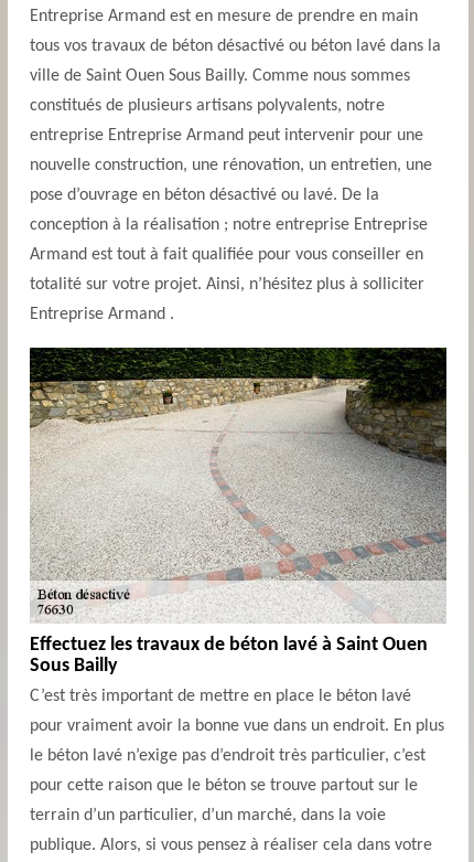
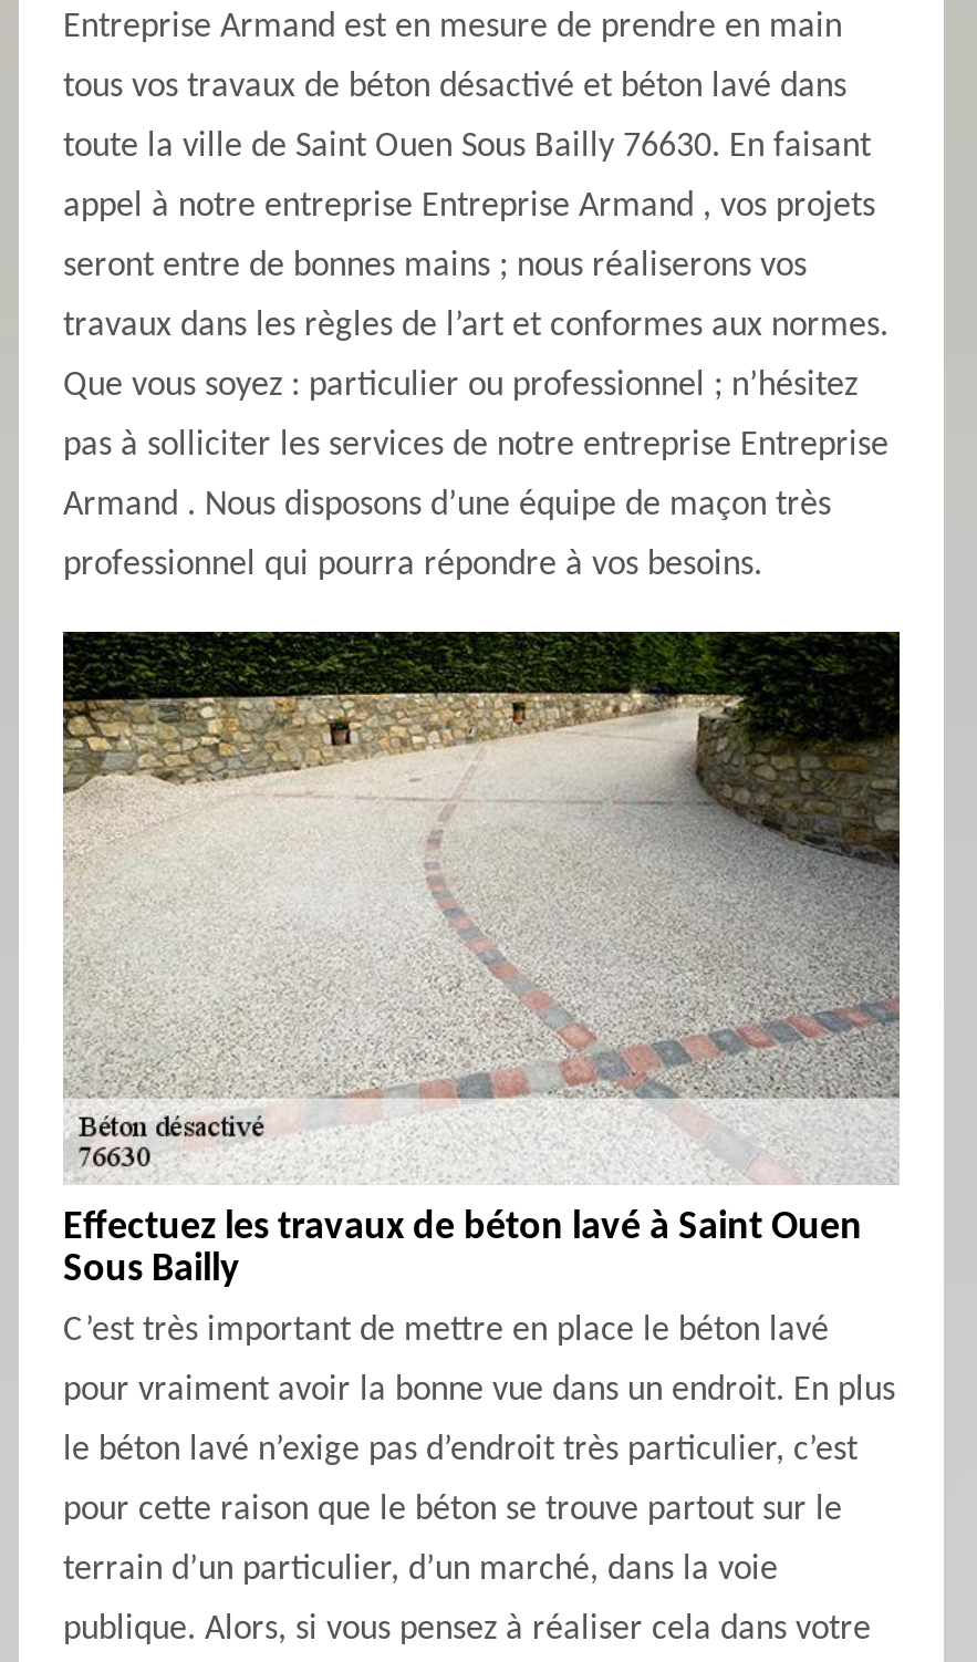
- tous vos travaux de béton désactivé ou béton lavé dans la
- ville de Saint Ouen Sous Bailly. Comme nous sommes
- constitués de plusieurs artisans polyvalents, notre
- entreprise Entreprise Armand peut intervenir pour une
- nouvelle construction, une rénovation, un entretien, une
- pose d’ouvrage en béton désactivé ou lavé. De la
- conception à la réalisation ; notre entreprise Entreprise
- Armand est tout à fait qualifiée pour vous conseiller en
- totalité sur votre projet. Ainsi, n’hésitez plus à solliciter
- Entreprise Armand .
+ tous vos travaux de béton désactivé et béton lavé dans
+ toute la ville de Saint Ouen Sous Bailly 76630. En faisant
+ appel à notre entreprise Entreprise Armand , vos projets
+ seront entre de bonnes mains ; nous réaliserons vos
+ travaux dans les règles de l’art et conformes aux normes.
+ Que vous soyez : particulier ou professionnel ; n’hésitez
+ pas à solliciter les services de notre entreprise Entreprise
+ Armand . Nous disposons d’une équipe de maçon très
+ professionnel qui pourra répondre à vos besoins.
